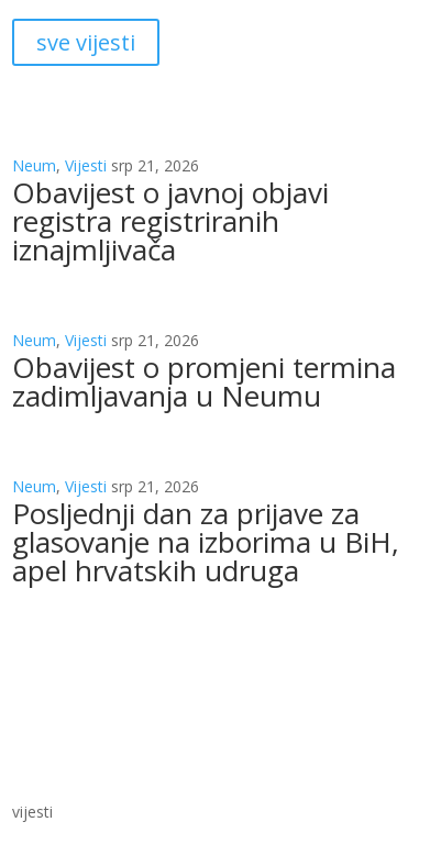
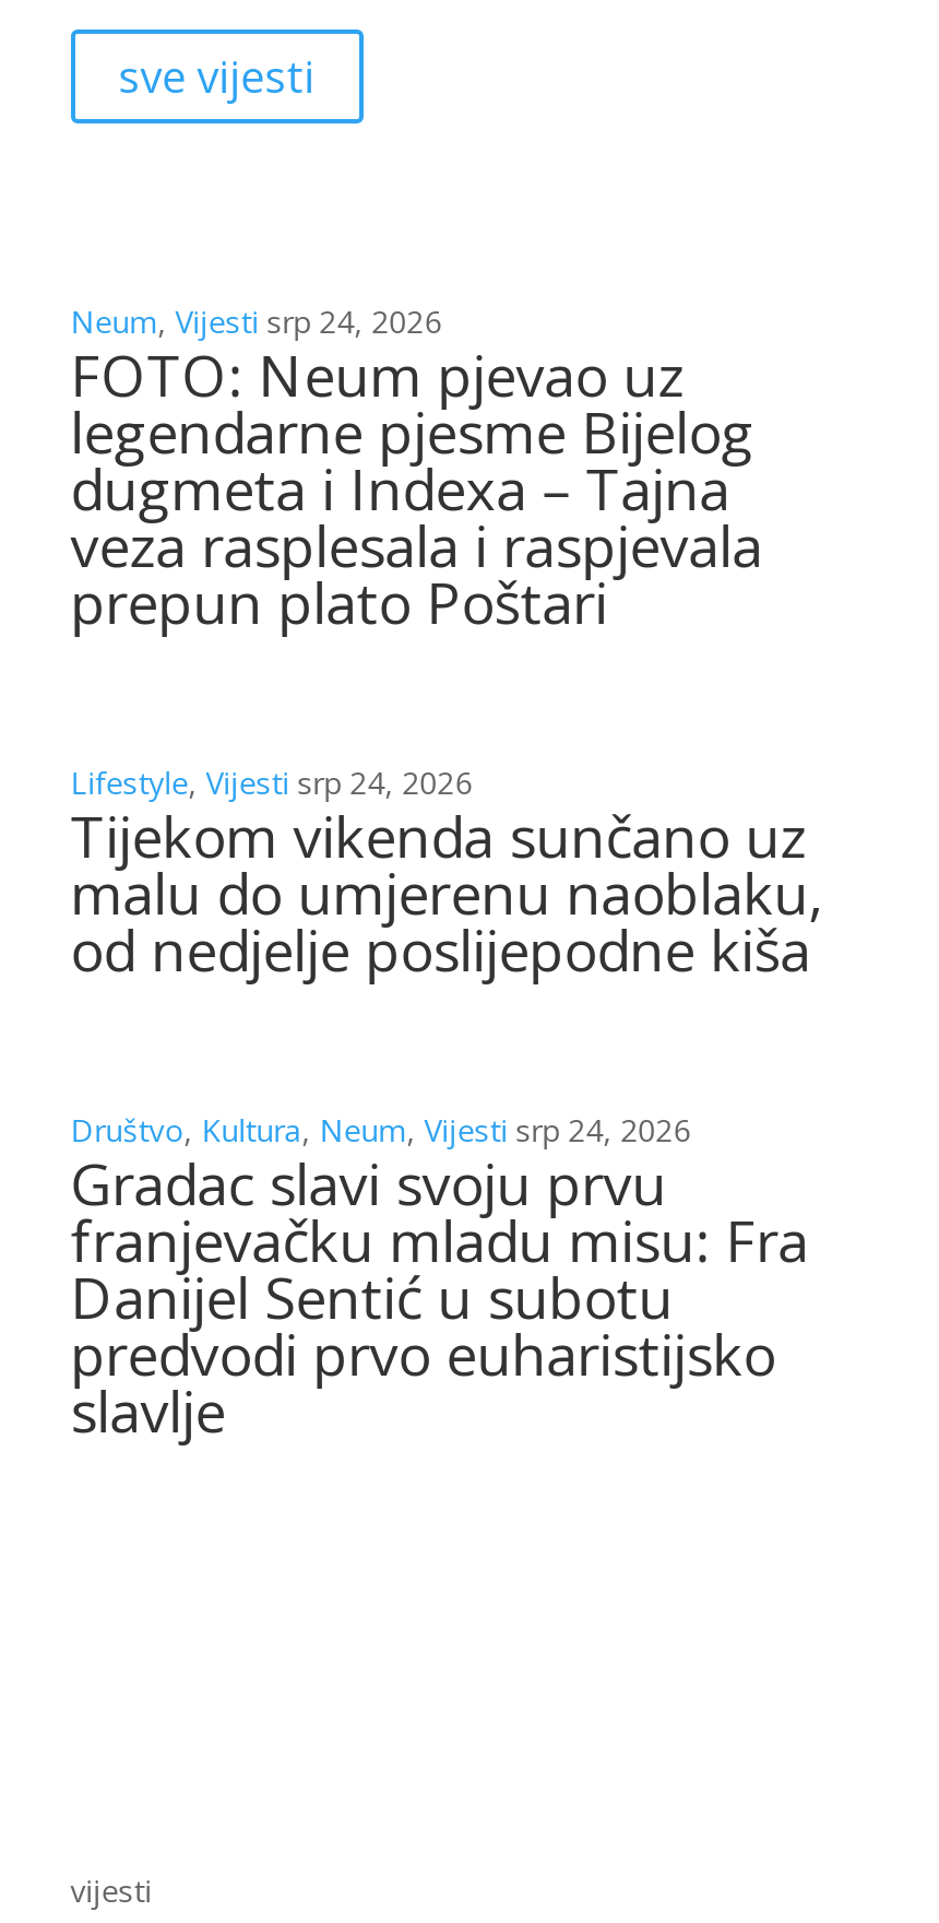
- Neum, Vijesti srp 21, 2026
- Obavijest o javnoj objavi
- registra registriranih
- iznajmljivača
+ Neum, Vijesti srp 24, 2026
+ FOTO: Neum pjevao uz
+ legendarne pjesme Bijelog
+ dugmeta i Indexa – Tajna
+ veza rasplesala i raspjevala
+ prepun plato Poštari

- Neum, Vijesti srp 21, 2026
- Obavijest o promjeni termina
- zadimljavanja u Neumu
+ Lifestyle, Vijesti srp 24, 2026
+ Tijekom vikenda sunčano uz
+ malu do umjerenu naoblaku,
+ od nedjelje poslijepodne kiša

- Neum, Vijesti srp 21, 2026
- Posljednji dan za prijave za
- glasovanje na izborima u BiH,
- apel hrvatskih udruga
+ Društvo, Kultura, Neum, Vijesti srp 24, 2026
+ Gradac slavi svoju prvu
+ franjevačku mladu misu: Fra
+ Danijel Sentić u subotu
+ predvodi prvo euharistijsko
+ slavlje
